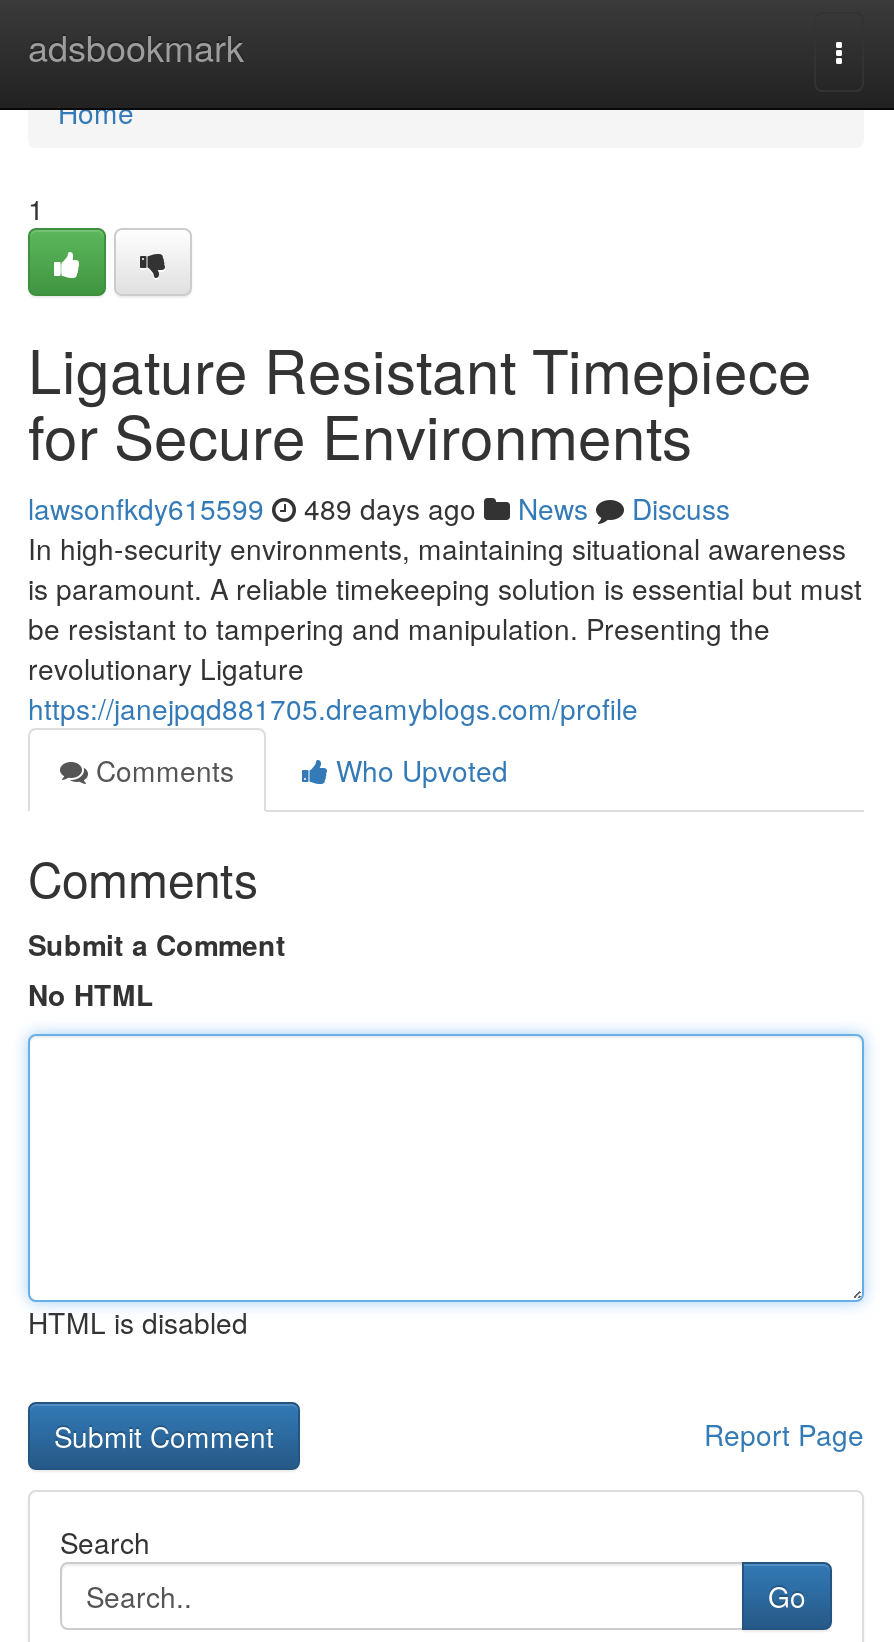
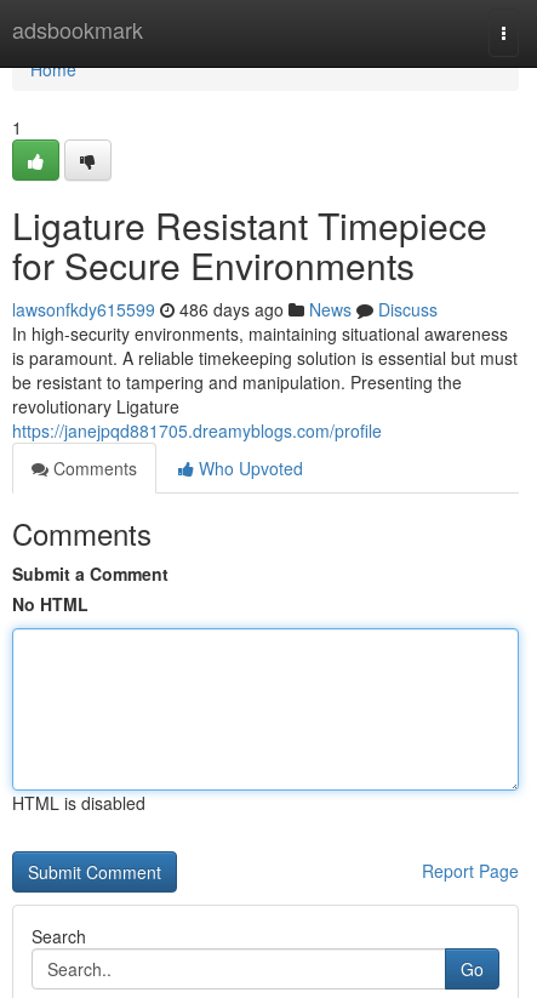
- lawsonfkdy615599 489 days ago News Discuss
+ lawsonfkdy615599 486 days ago News Discuss
